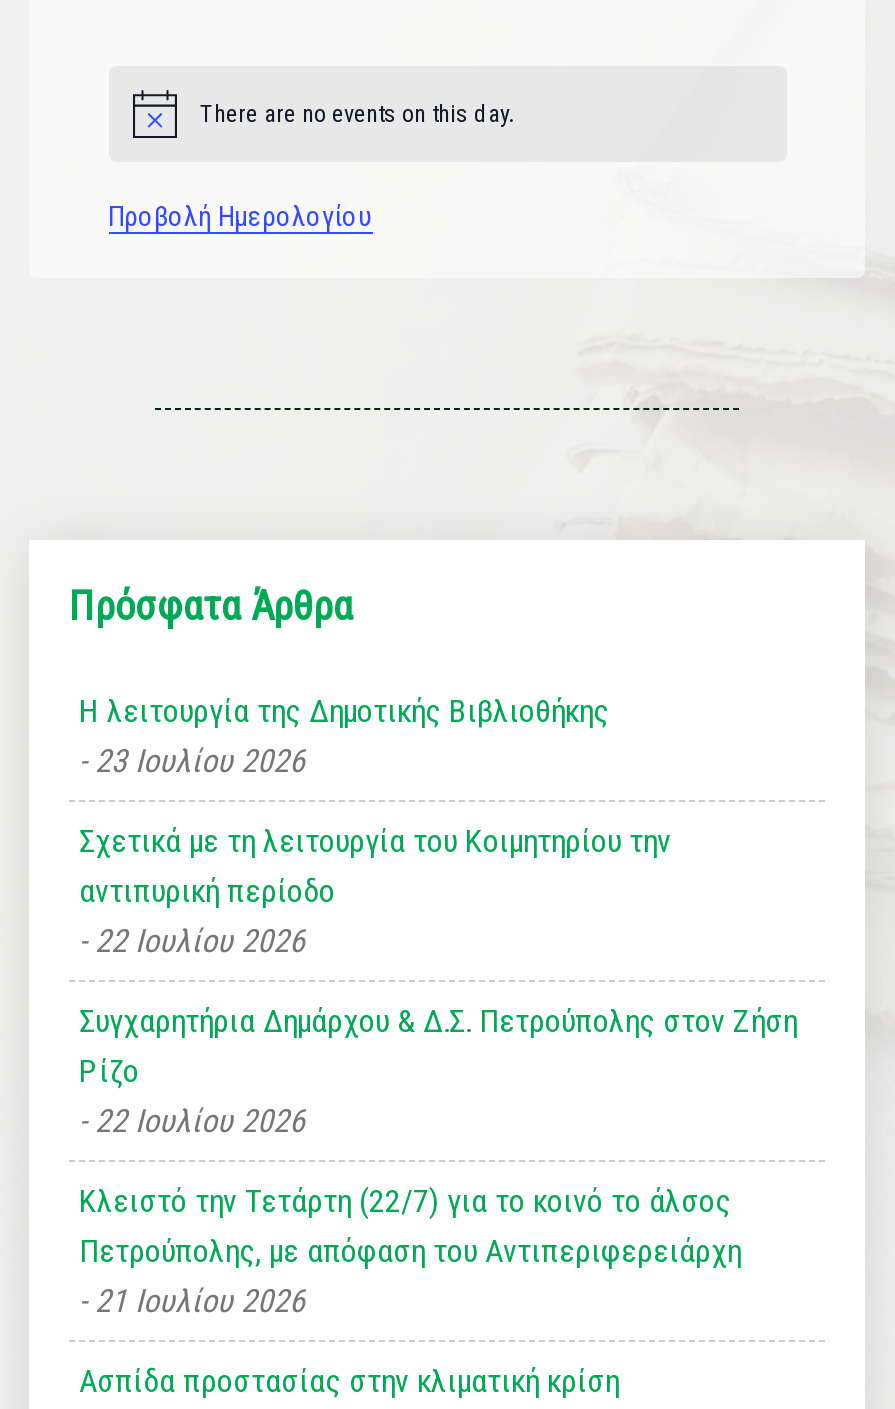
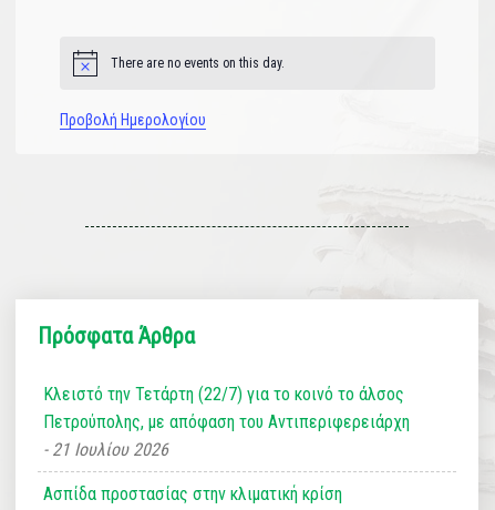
- Η λειτουργία της Δημοτικής Βιβλιοθήκης
- 23 Ιουλίου 2026
- Σχετικά με τη λειτουργία του Κοιμητηρίου την
- αντιπυρική περίοδο
- 22 Ιουλίου 2026
- Συγχαρητήρια Δημάρχου & Δ.Σ. Πετρούπολης στον Ζήση
- Ρίζο
- 22 Ιουλίου 2026
